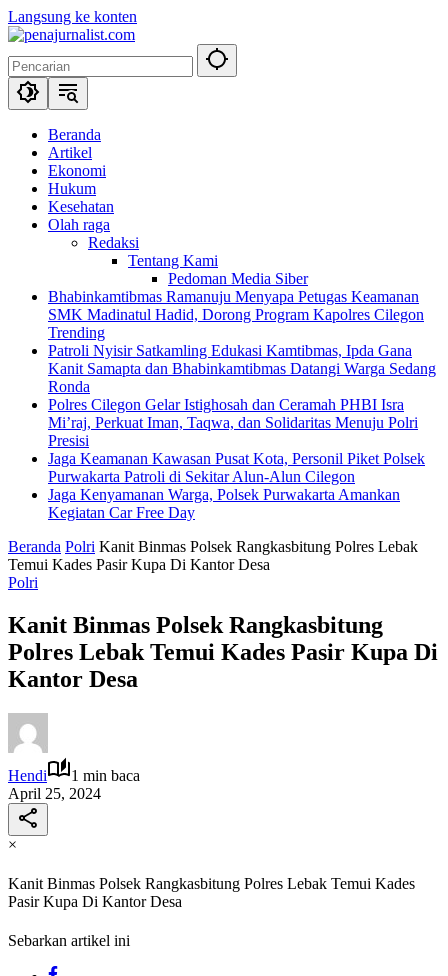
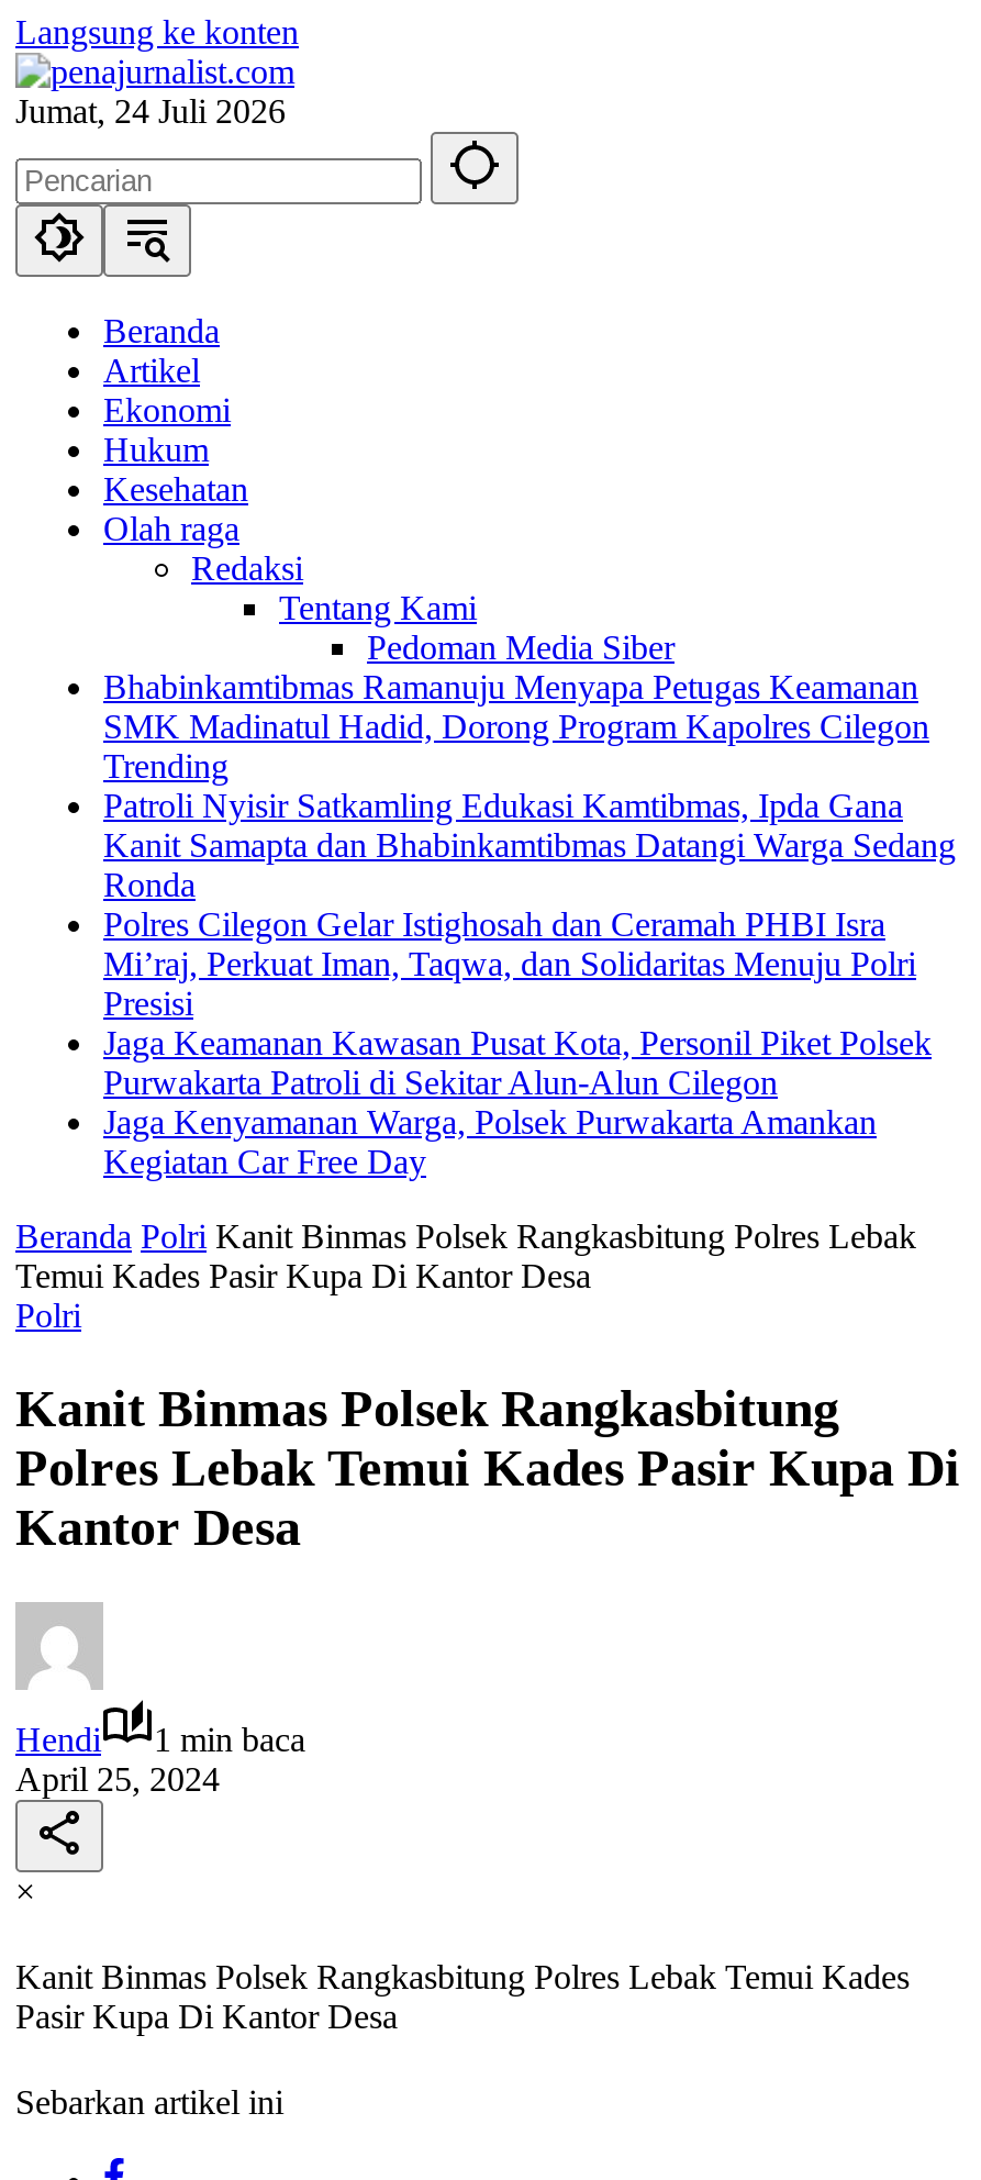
+ Jumat, 24 Juli 2026
